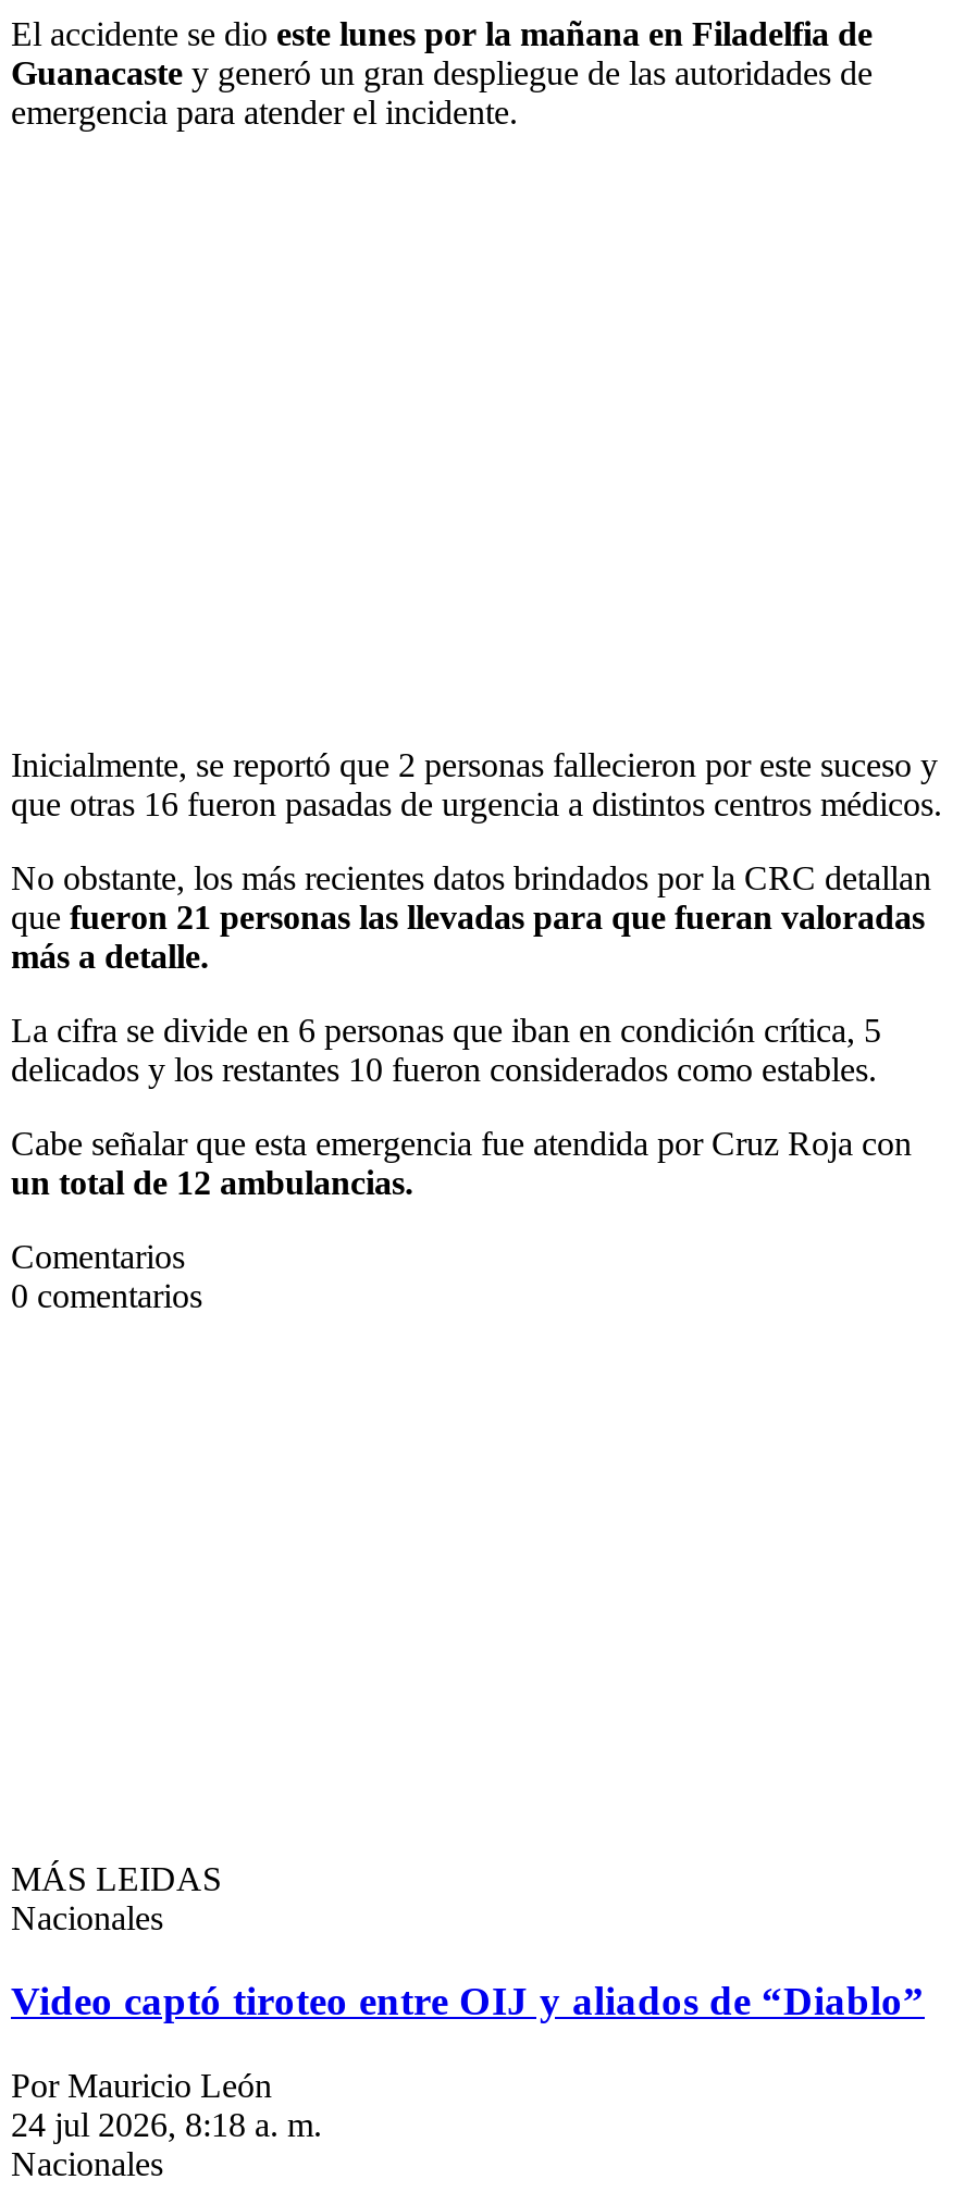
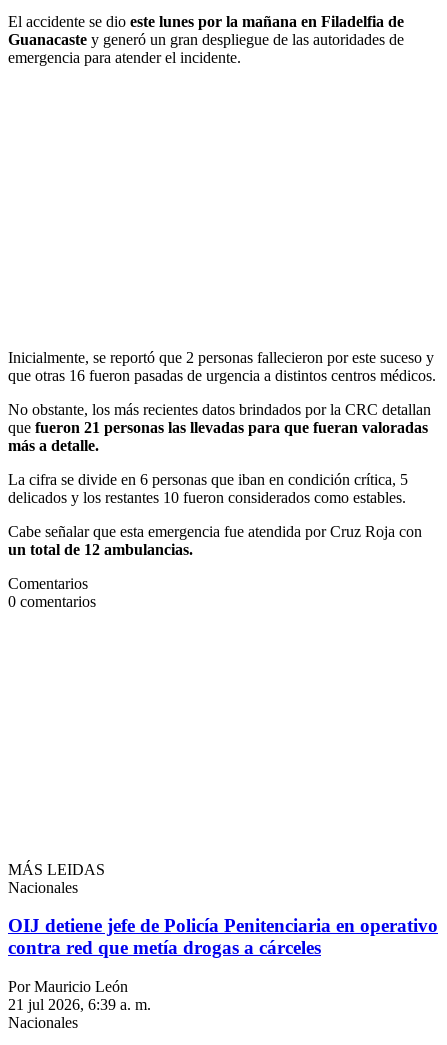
- Video captó tiroteo entre OIJ y aliados de “Diablo”
+ OIJ detiene jefe de Policía Penitenciaria en operativo
+ contra red que metía drogas a cárceles

- 24 jul 2026, 8:18 a. m.
+ 21 jul 2026, 6:39 a. m.
